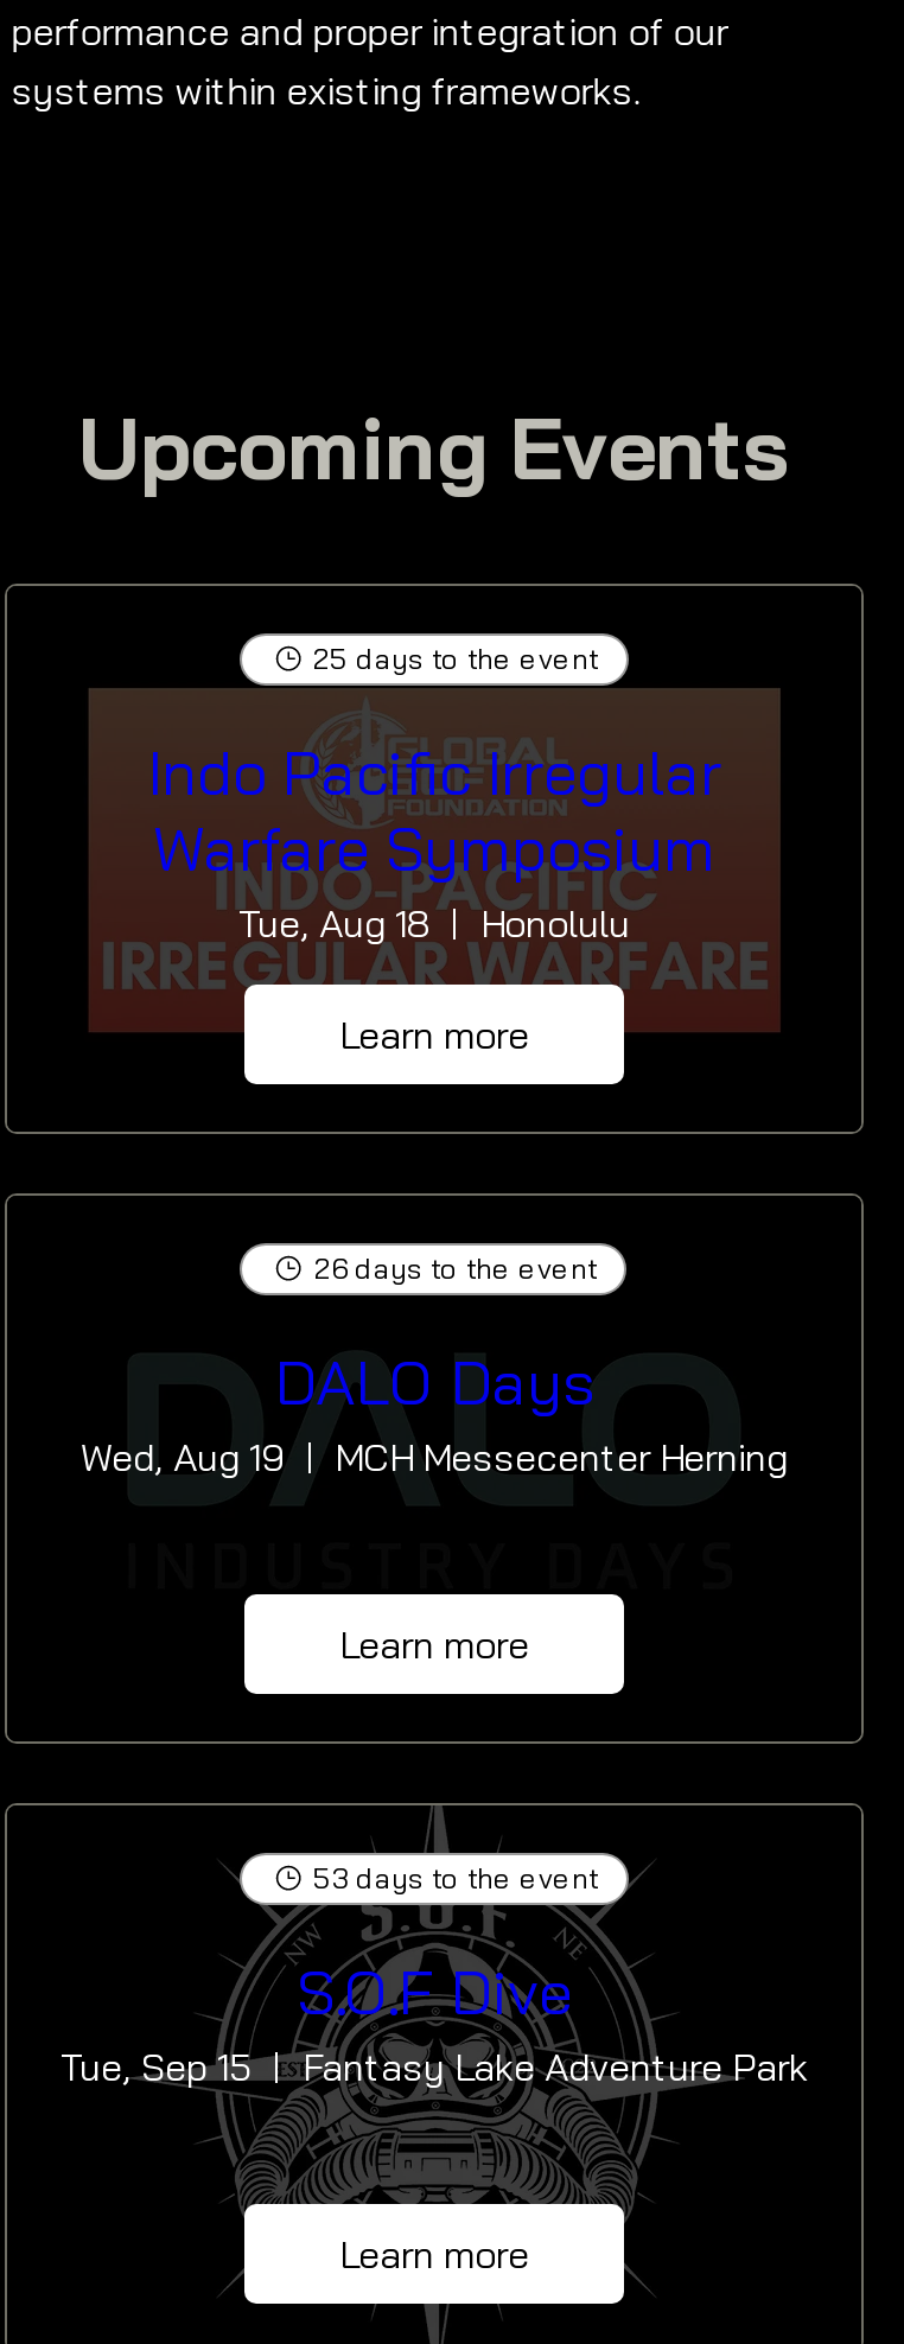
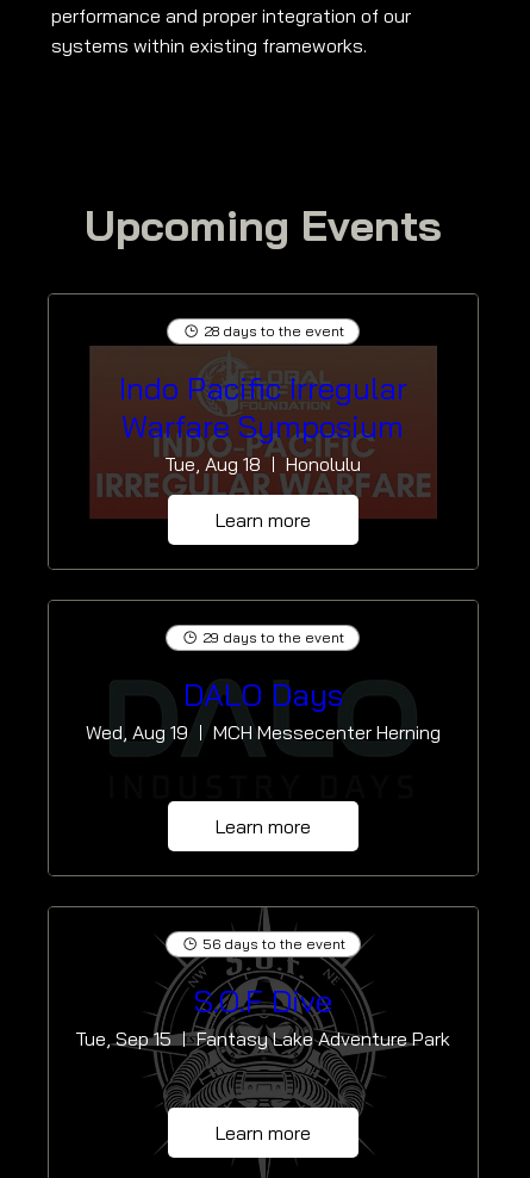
- 25 days to the event
+ 28 days to the event

- 26 days to the event
+ 29 days to the event

- 53 days to the event
+ 56 days to the event
